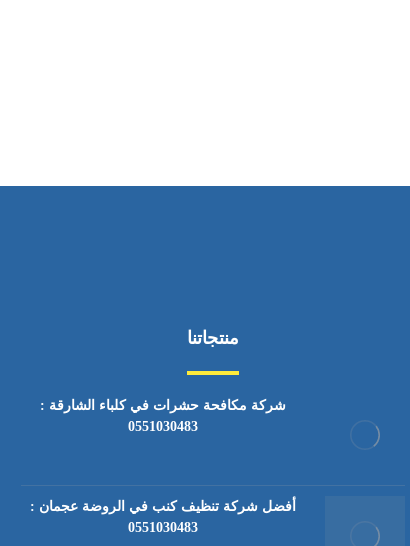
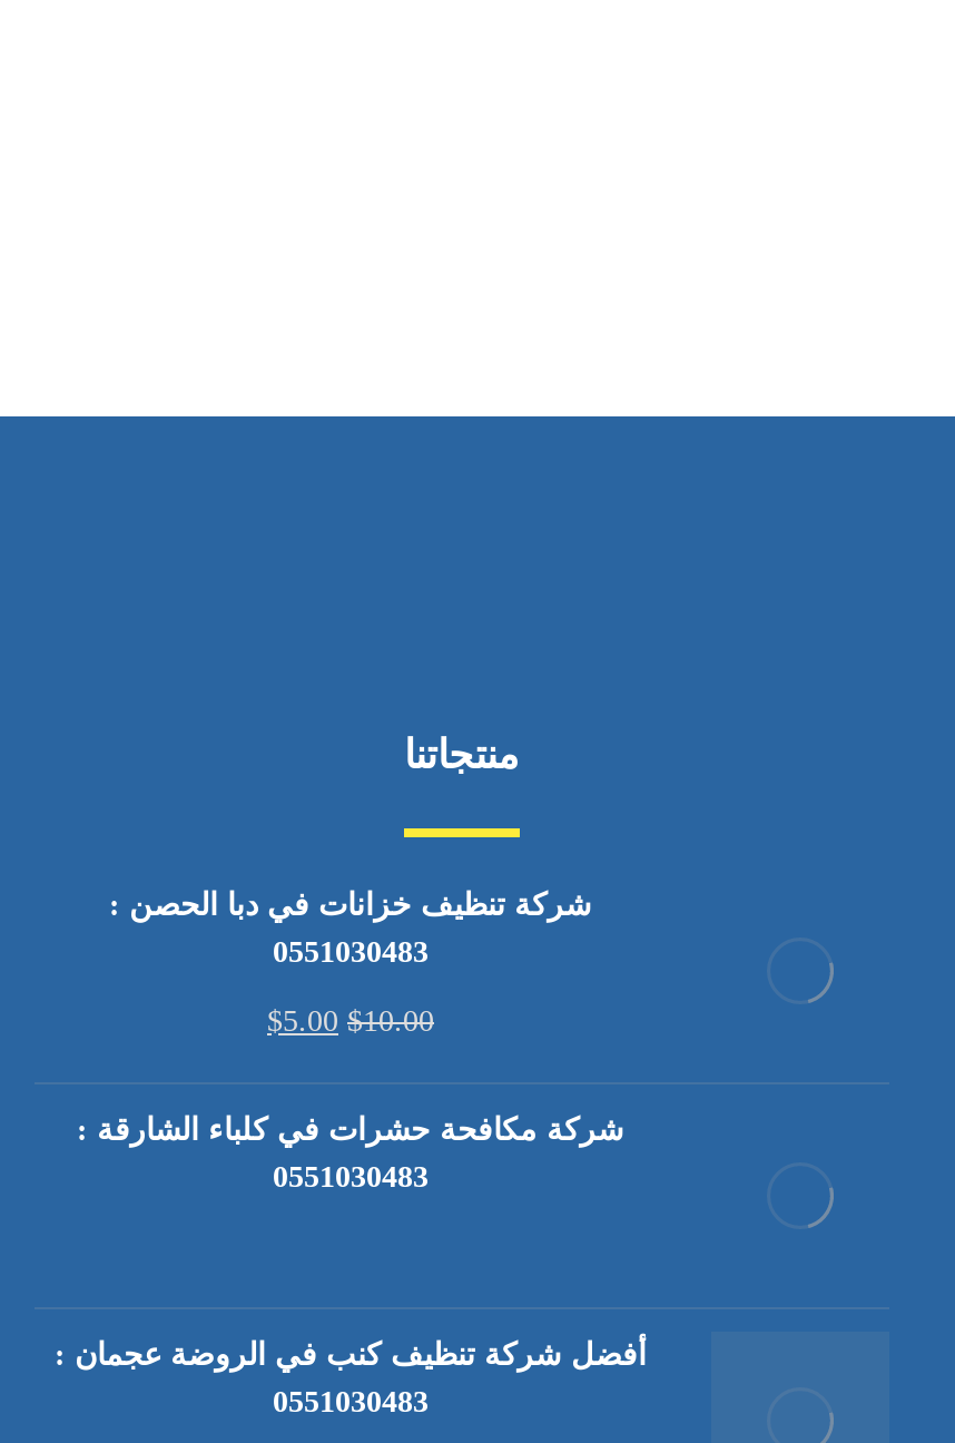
+ شركة تنظيف خزانات في دبا الحصن :
+ 0551030483
+ $10.00
+ $5.00
